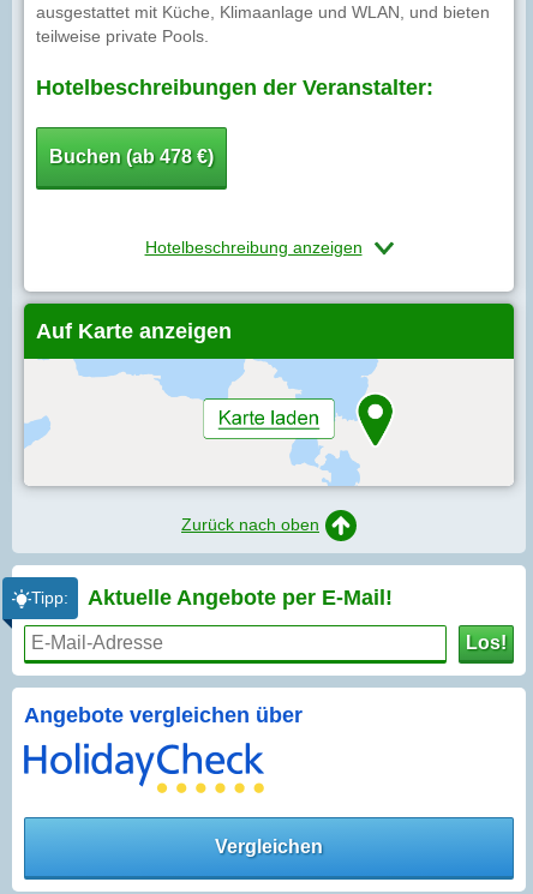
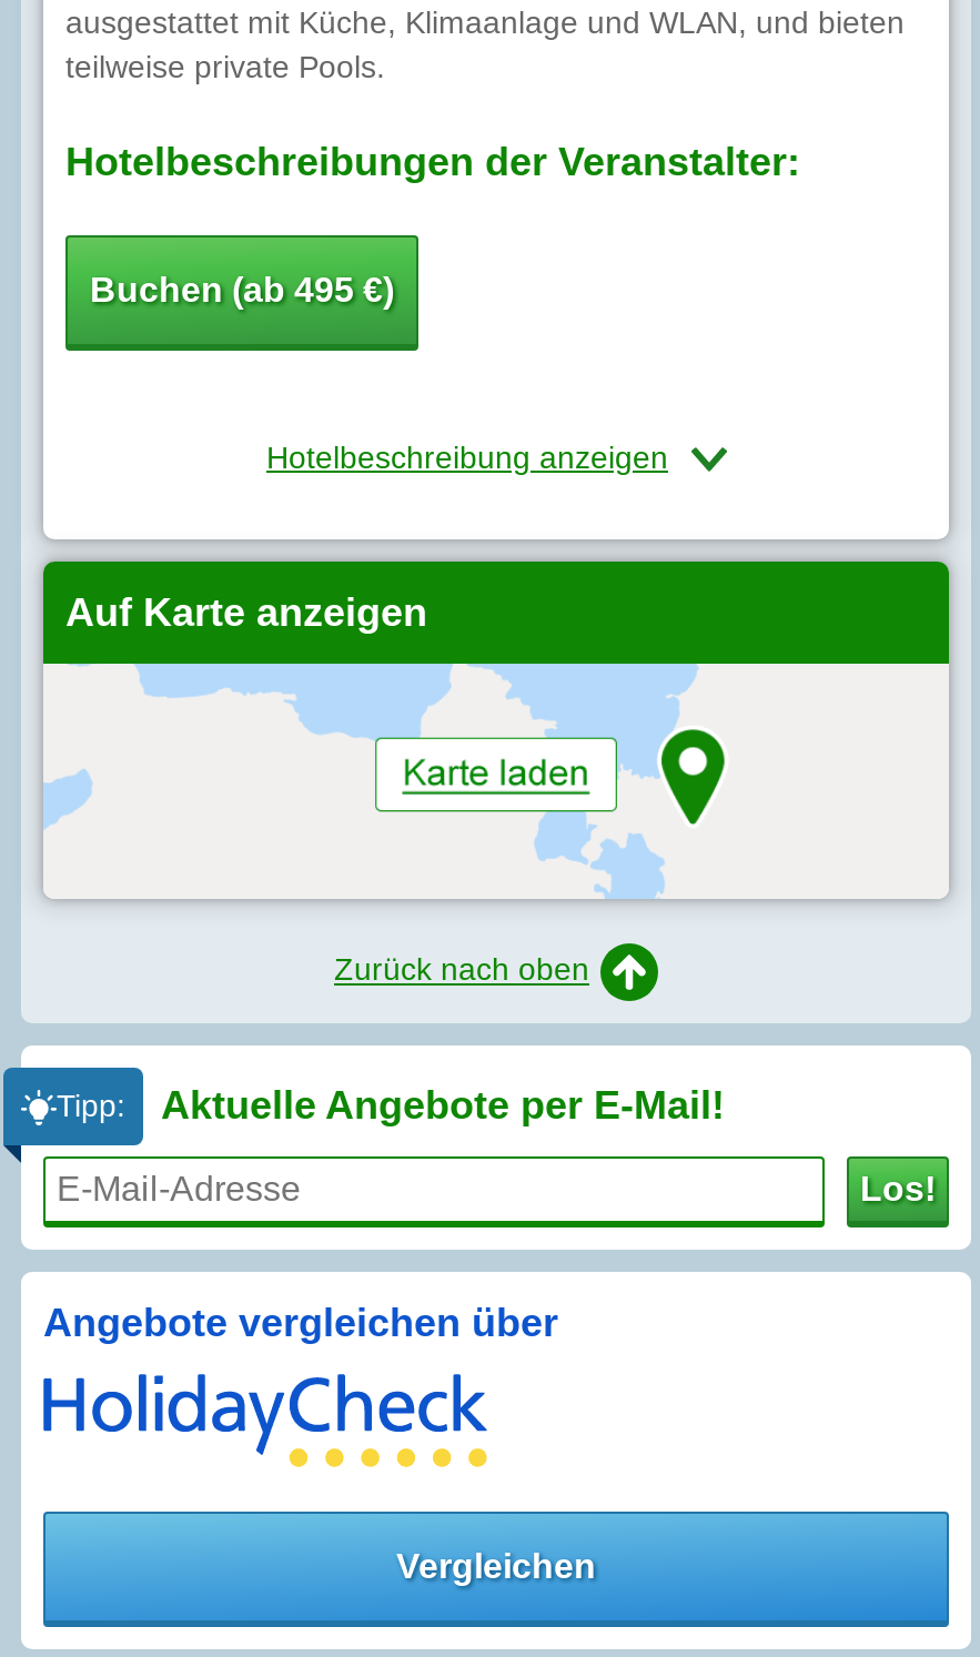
- Buchen (ab 478 €)
+ Buchen (ab 495 €)
